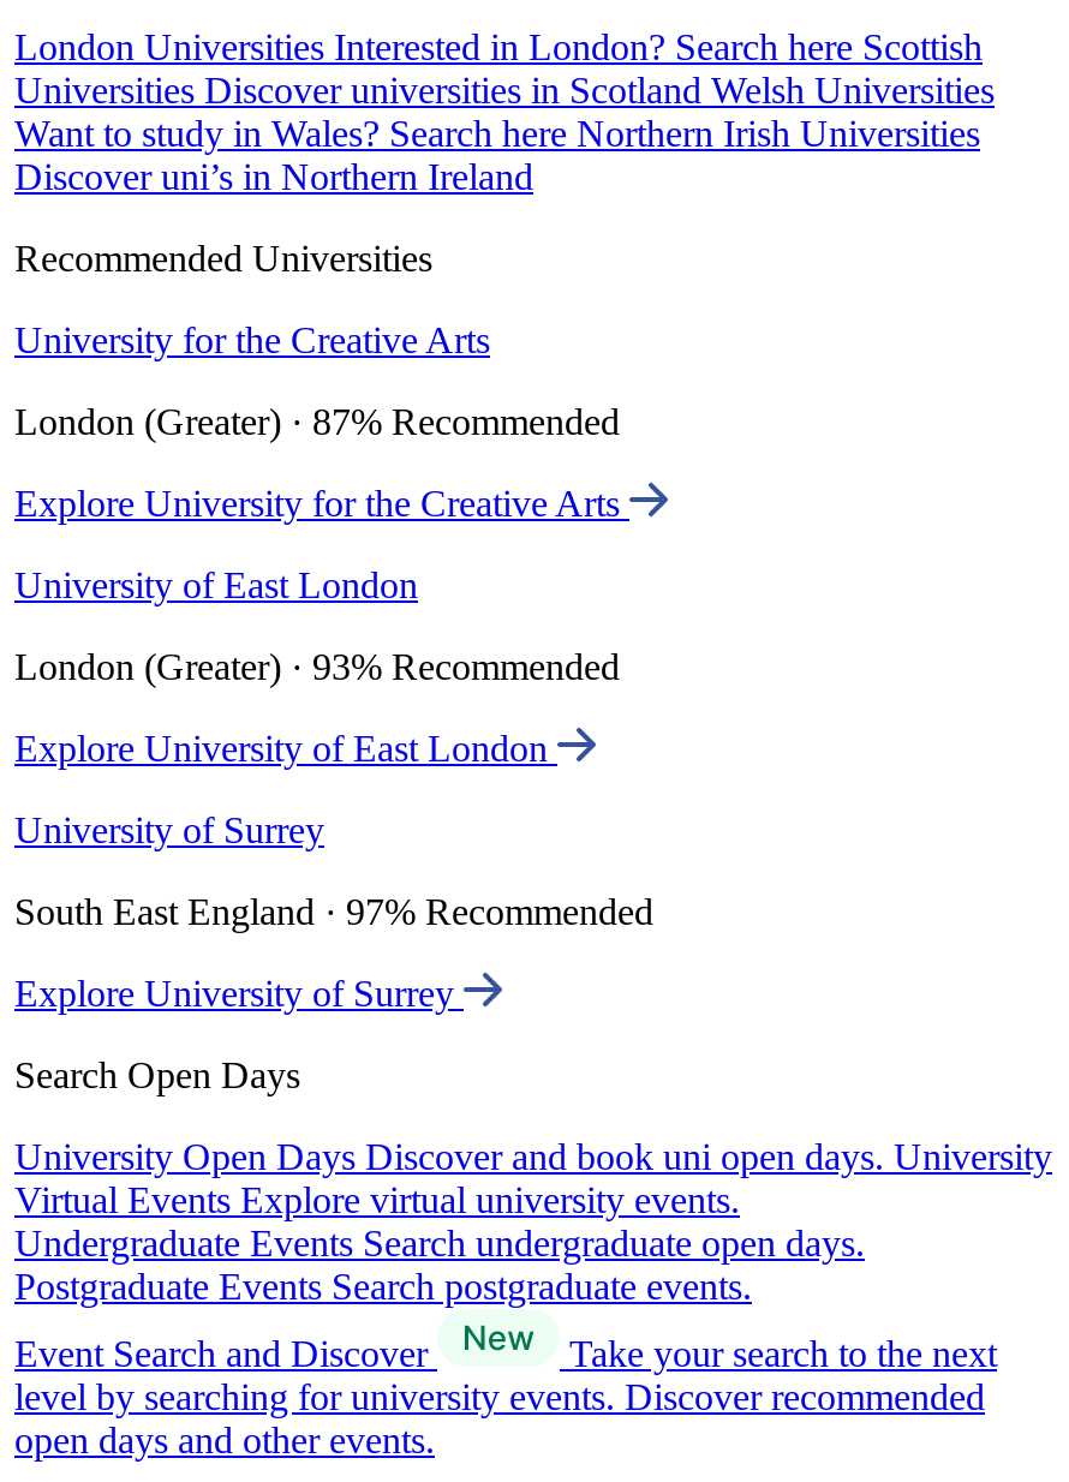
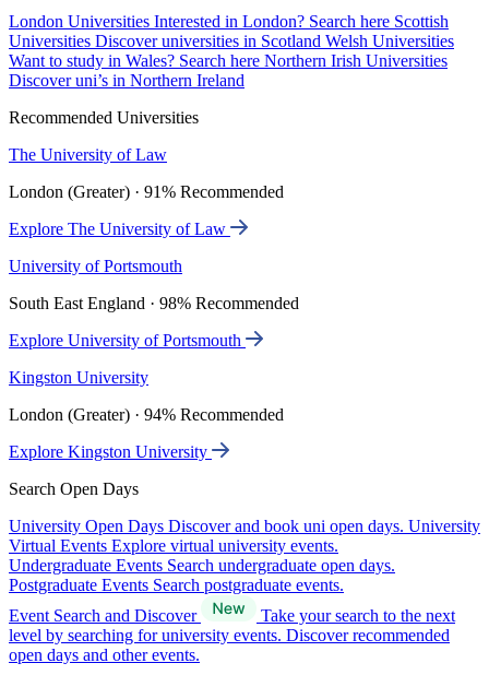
- University for the Creative Arts
+ The University of Law

- London (Greater) · 87% Recommended
+ London (Greater) · 91% Recommended

- Explore University for the Creative Arts
+ Explore The University of Law

- University of East London
+ University of Portsmouth

- London (Greater) · 93% Recommended
+ South East England · 98% Recommended

- Explore University of East London
+ Explore University of Portsmouth

- University of Surrey
+ Kingston University

- South East England · 97% Recommended
+ London (Greater) · 94% Recommended

- Explore University of Surrey
+ Explore Kingston University
